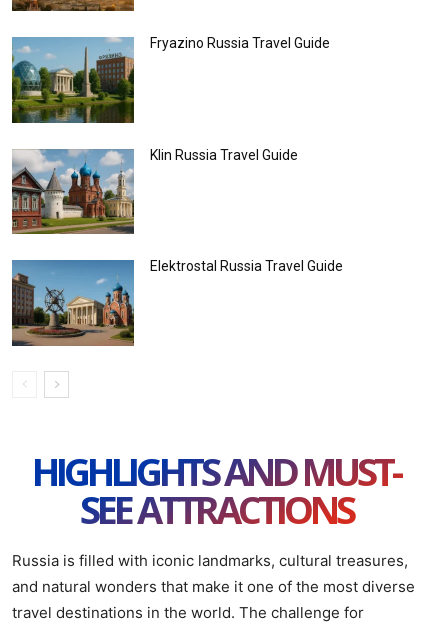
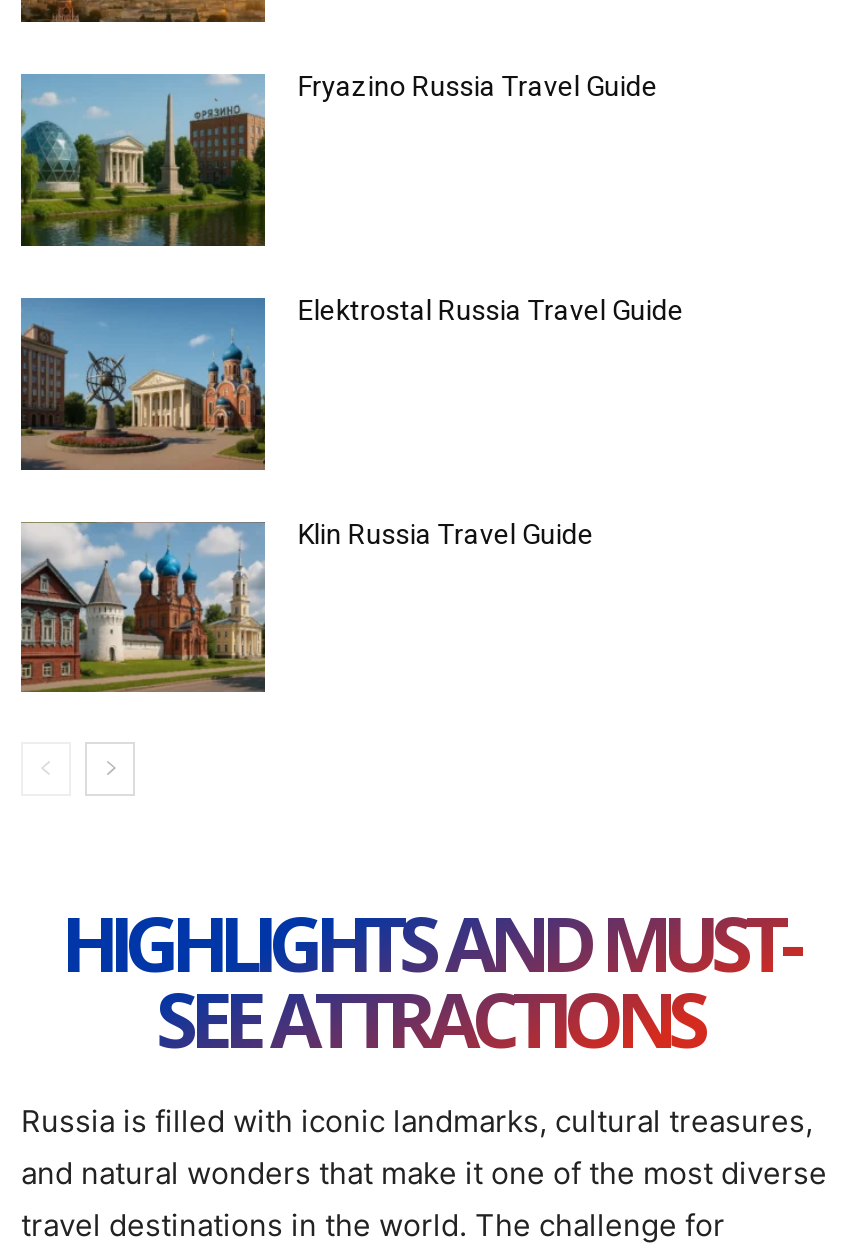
moved down: [image] | Klin Russia Travel Guide

moved up: [image] | Elektrostal Russia Travel Guide
